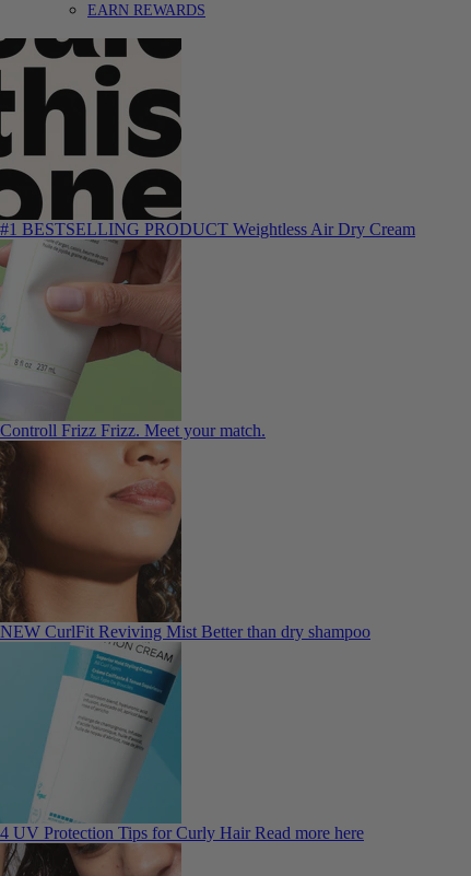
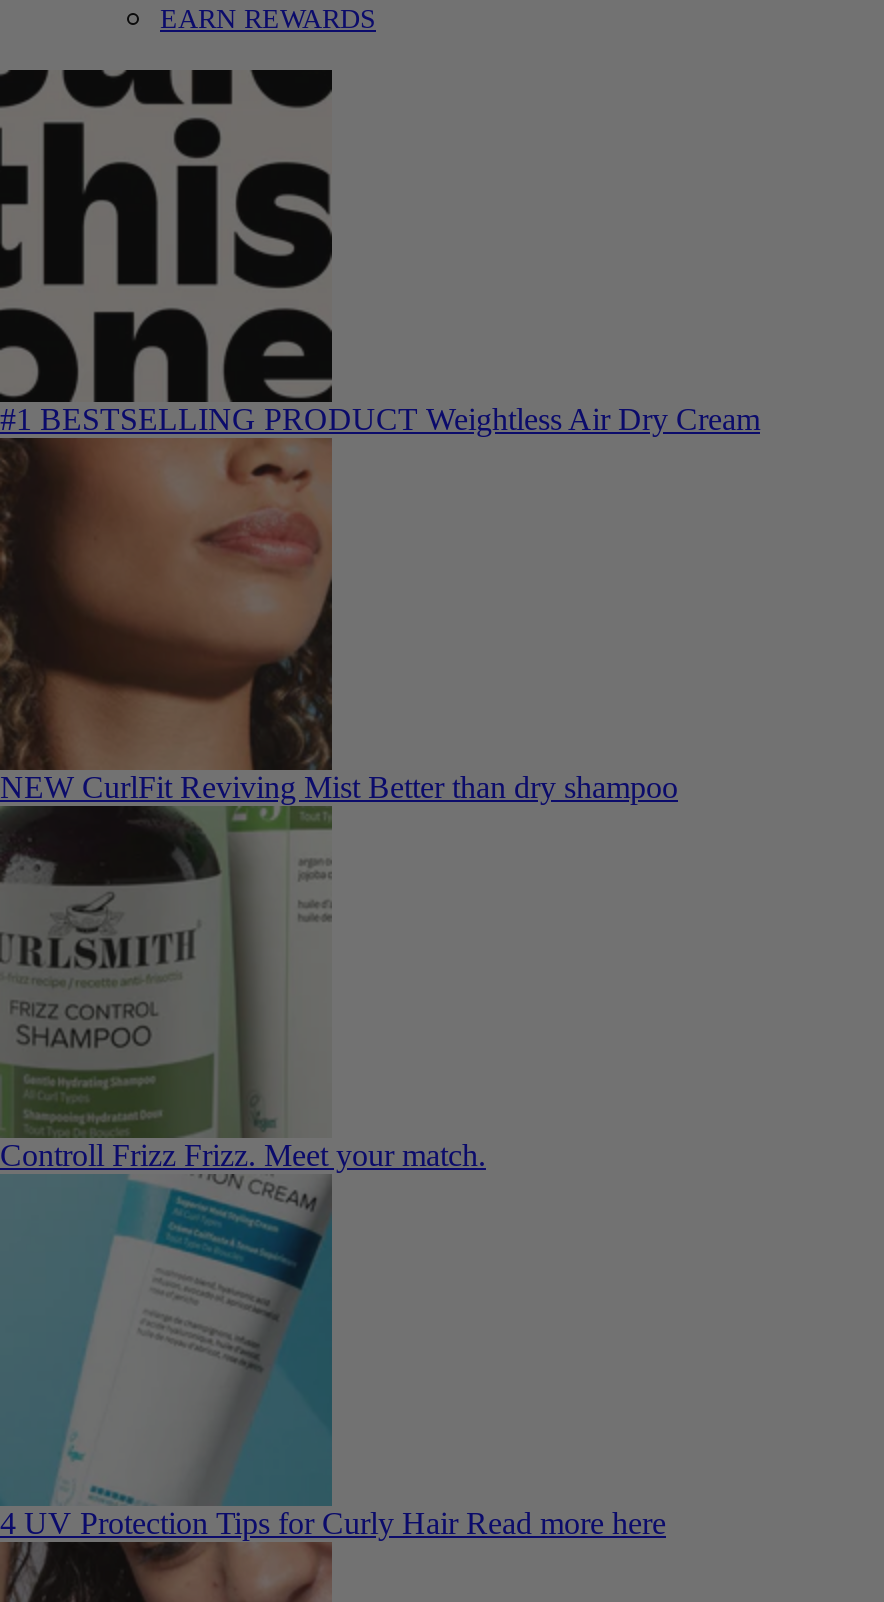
- [image]
+ [image]

moved down: Controll Frizz Frizz. Meet your match.

moved up: [image] | NEW CurlFit Reviving Mist Better than dry shampoo
